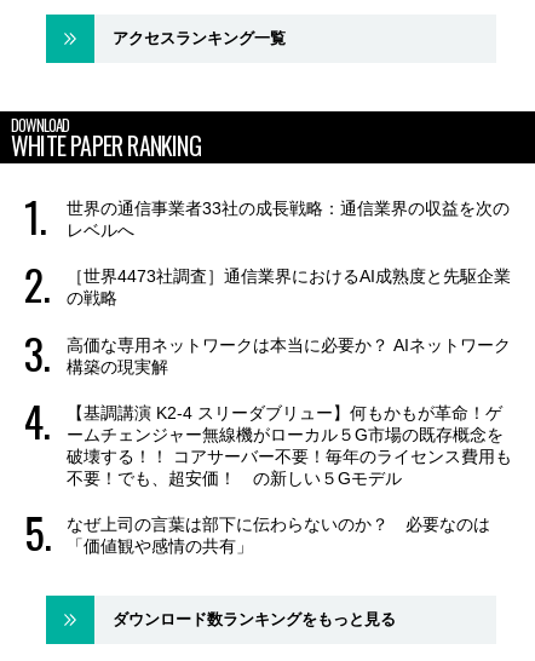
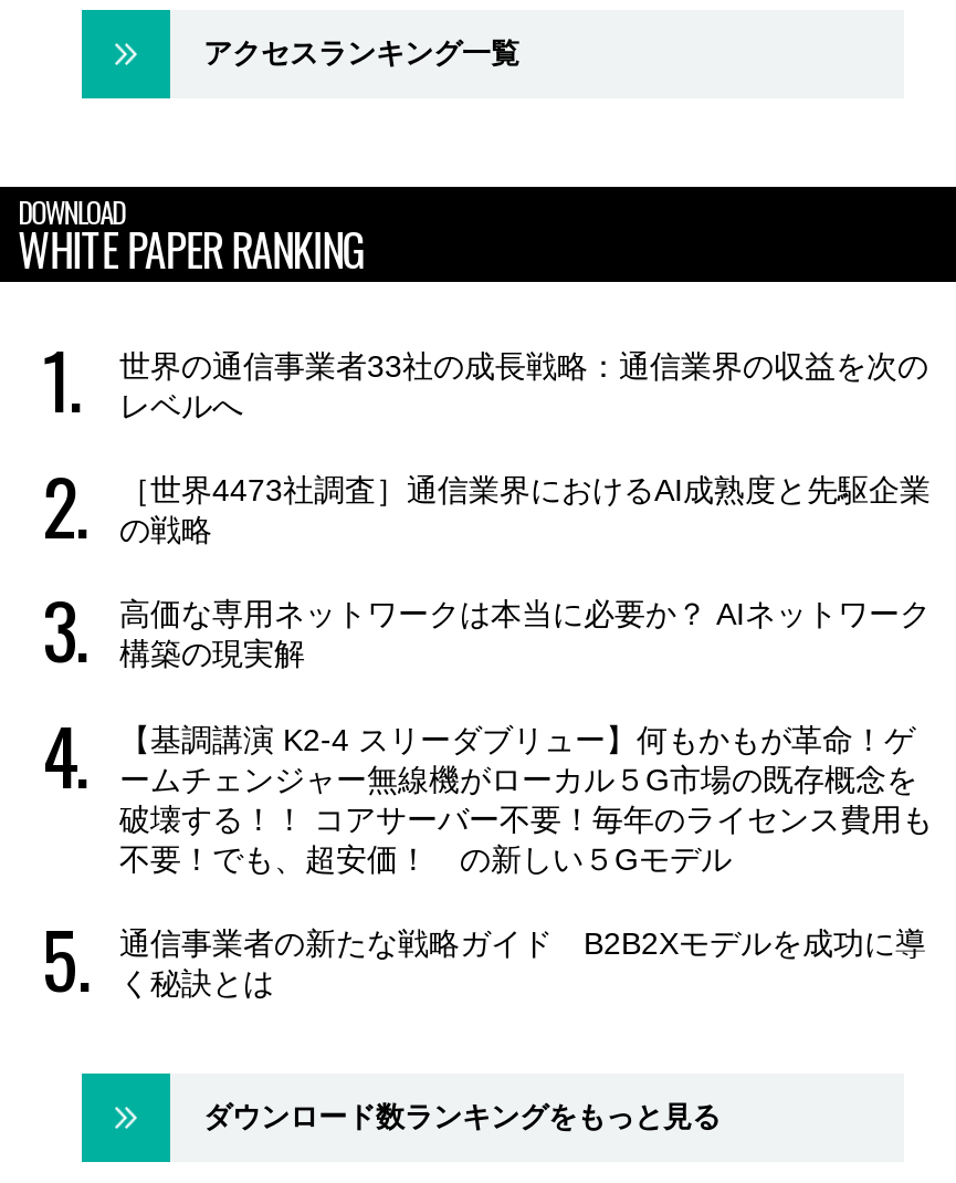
- なぜ上司の言葉は部下に伝わらないのか？ 必要なのは
- 「価値観や感情の共有」
+ 通信事業者の新たな戦略ガイド B2B2Xモデルを成功に導
+ く秘訣とは
